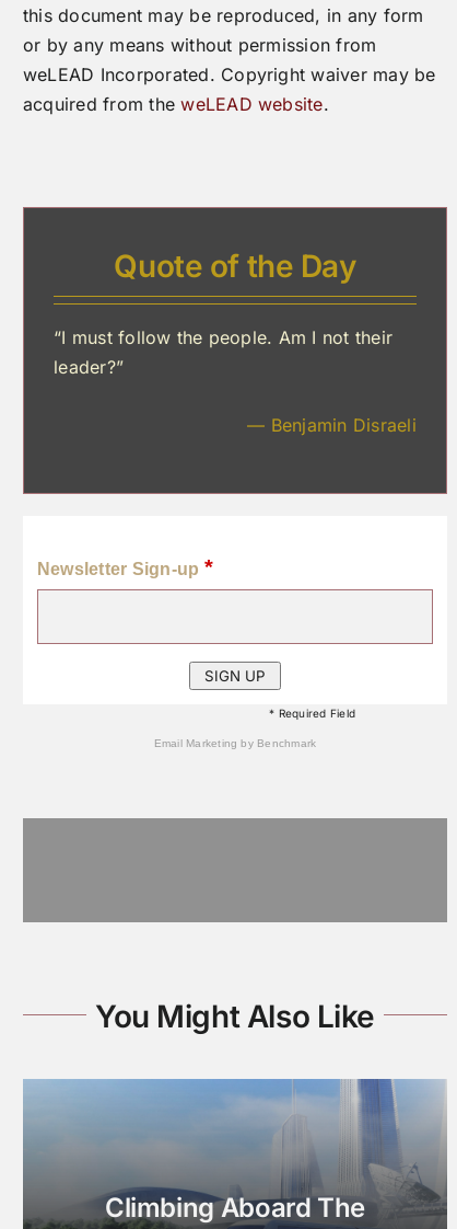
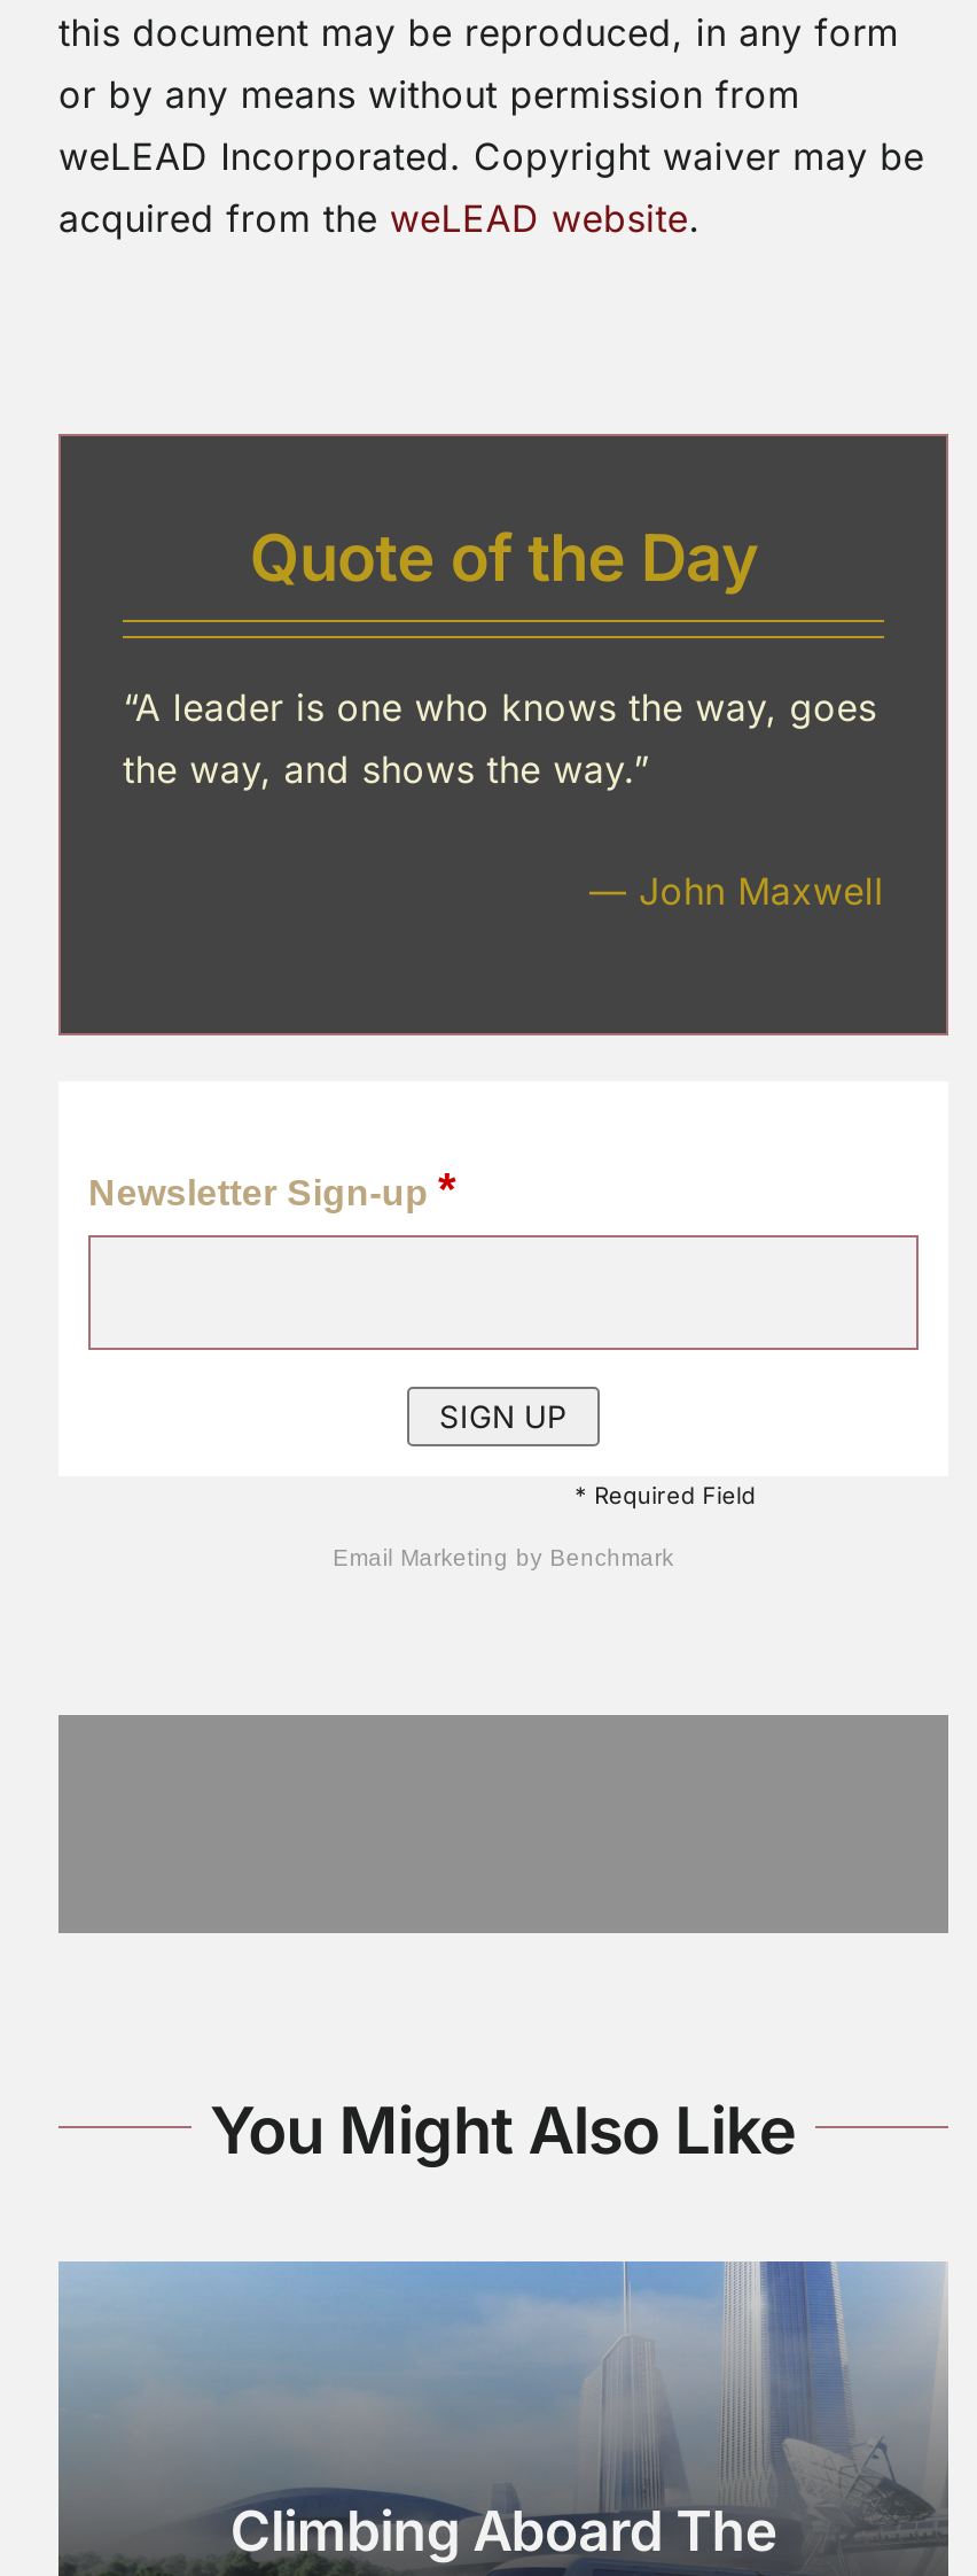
- “I must follow the people. Am I not their
- leader?”
+ “A leader is one who knows the way, goes
+ the way, and shows the way.”

- — Benjamin Disraeli
+ — John Maxwell
